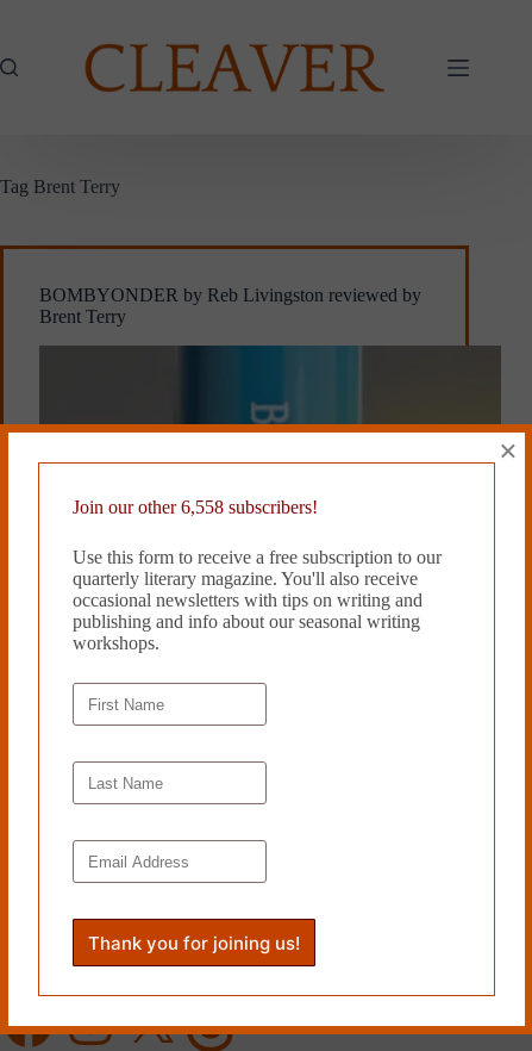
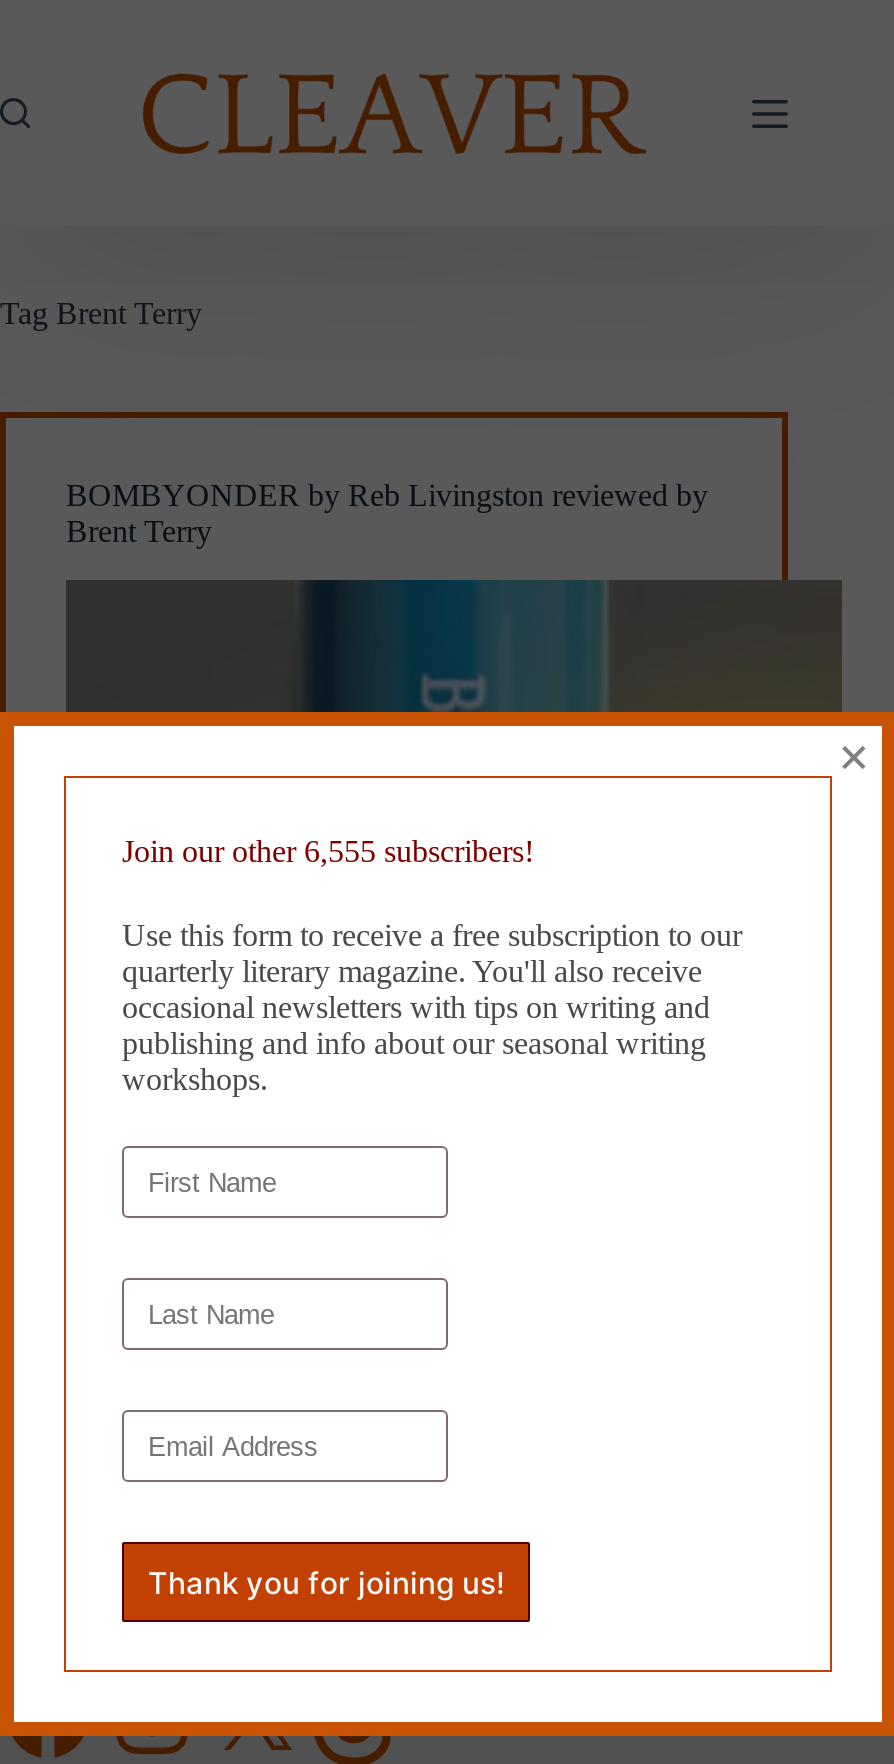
- Join our other 6,558 subscribers!
+ Join our other 6,555 subscribers!
